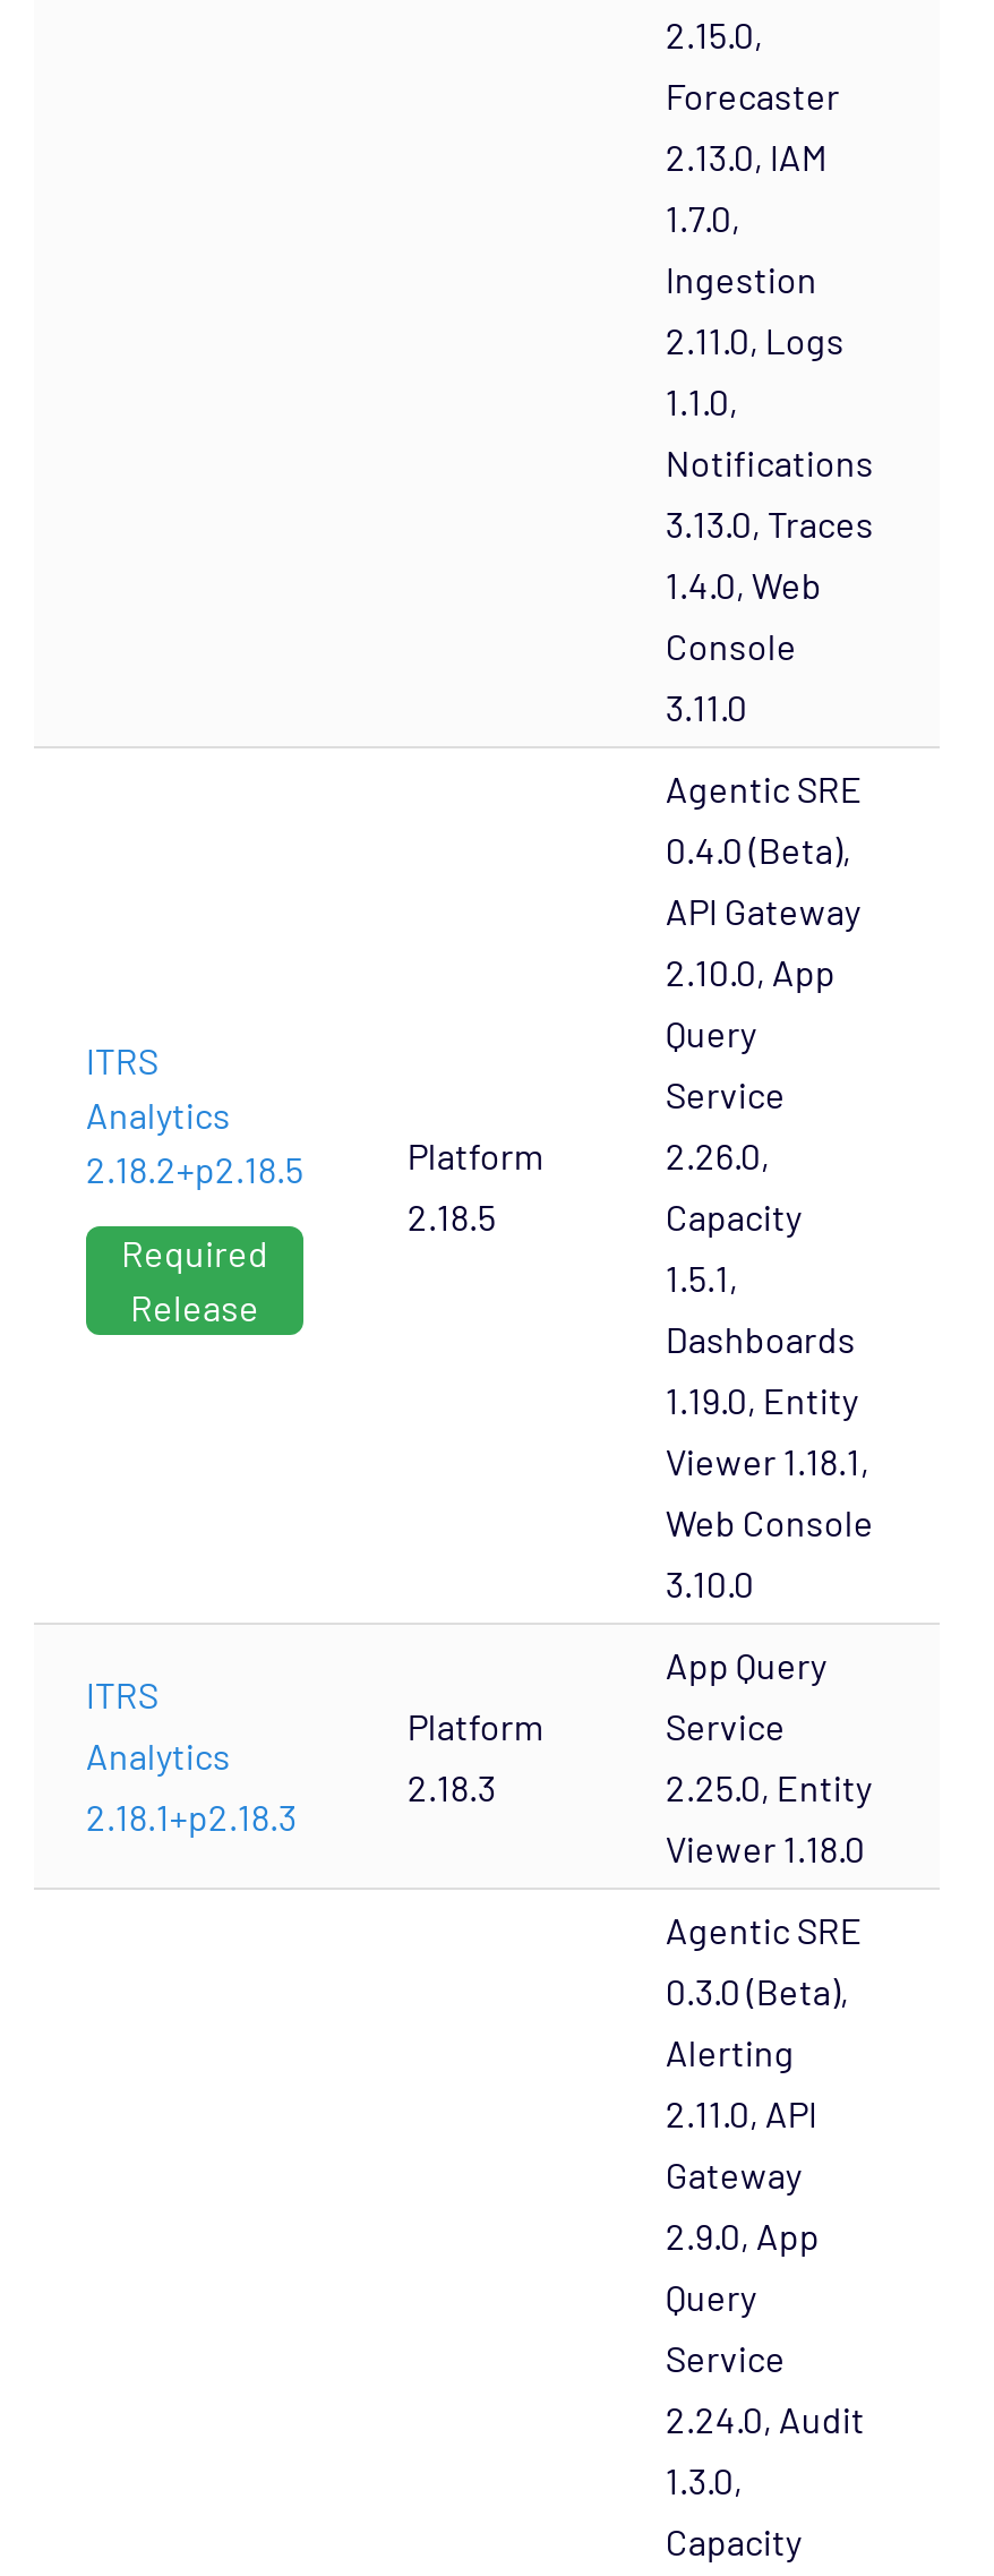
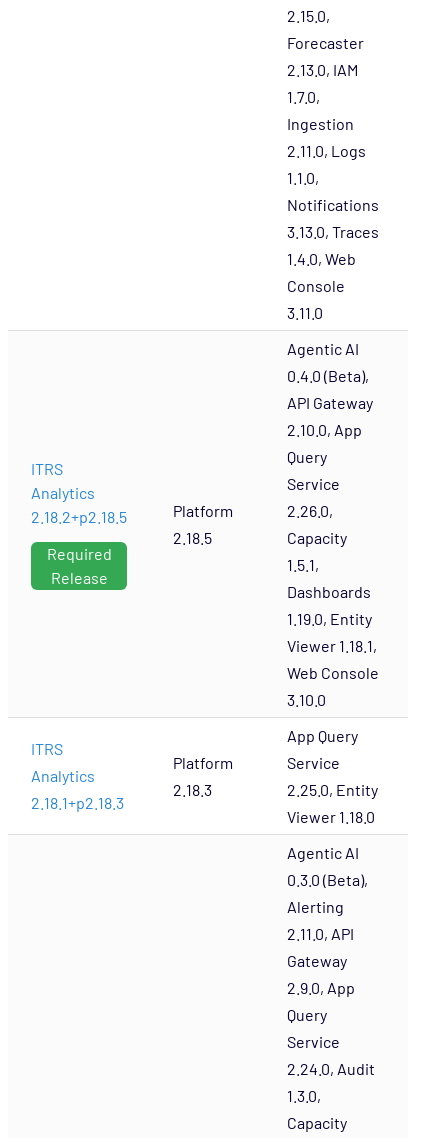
- Agentic SRE
+ Agentic AI

- Agentic SRE
+ Agentic AI
